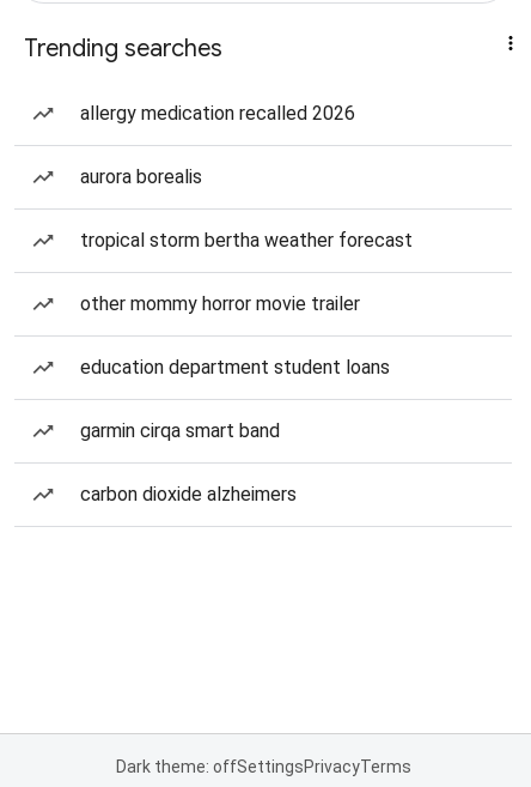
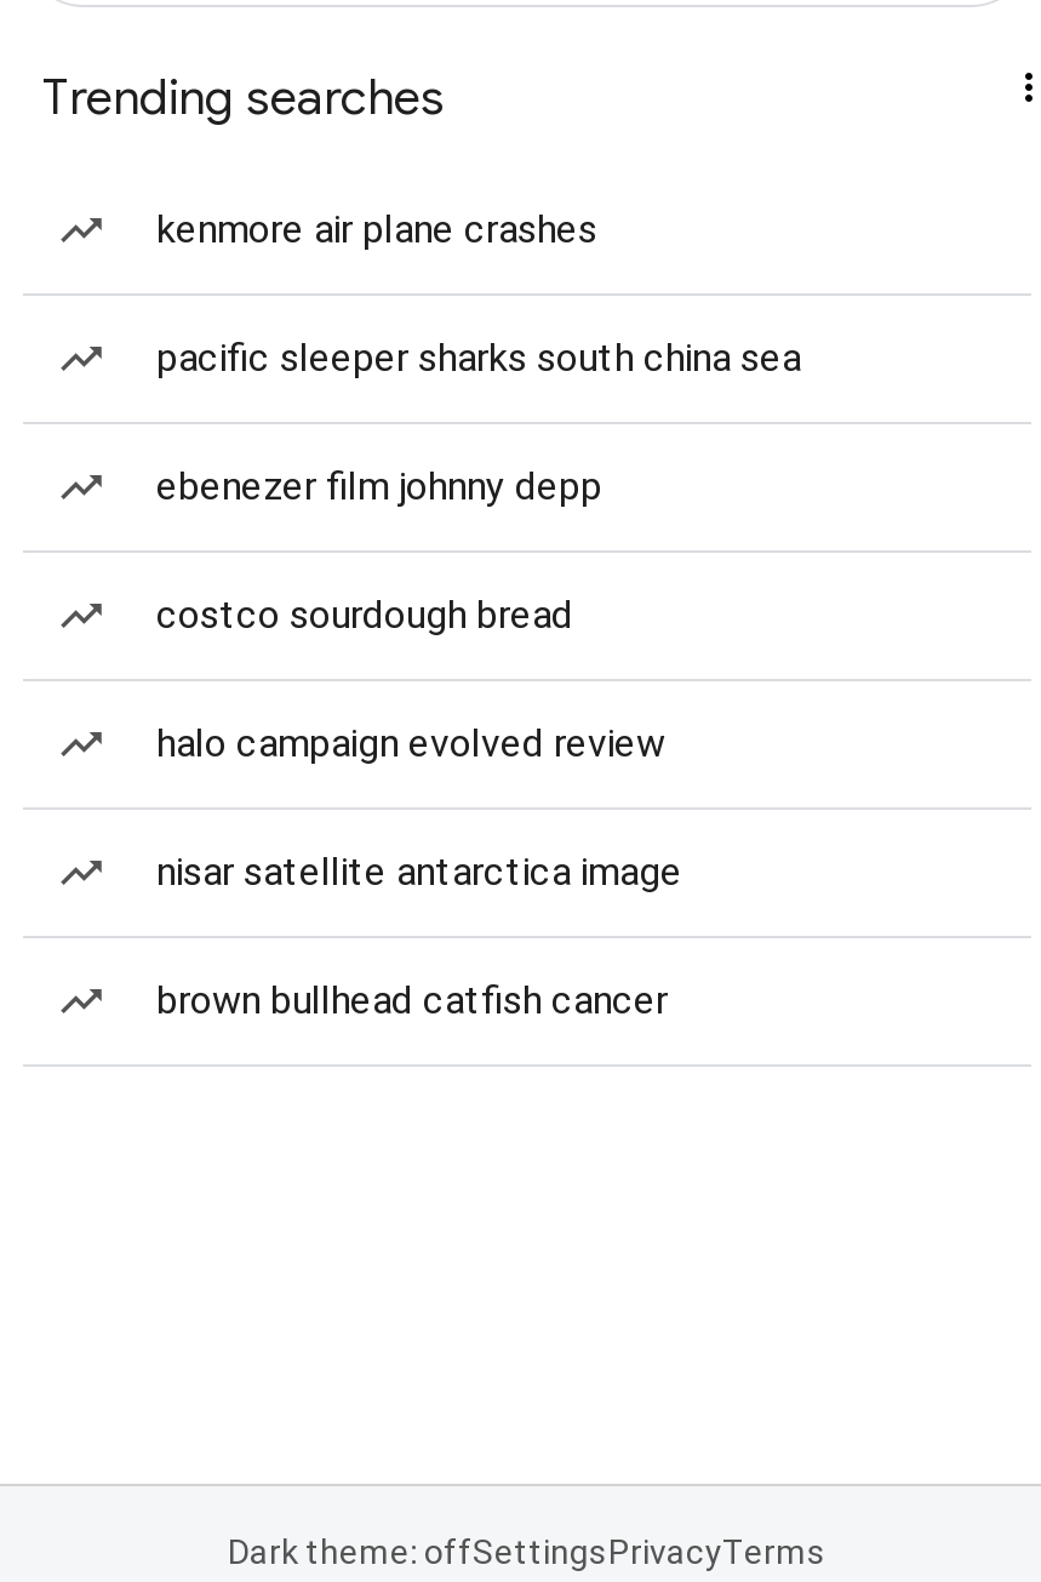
- allergy medication recalled 2026
+ kenmore air plane crashes

- aurora borealis
+ pacific sleeper sharks south china sea

- tropical storm bertha weather forecast
+ ebenezer film johnny depp

- other mommy horror movie trailer
+ costco sourdough bread

- education department student loans
+ halo campaign evolved review

- garmin cirqa smart band
+ nisar satellite antarctica image

- carbon dioxide alzheimers
+ brown bullhead catfish cancer
